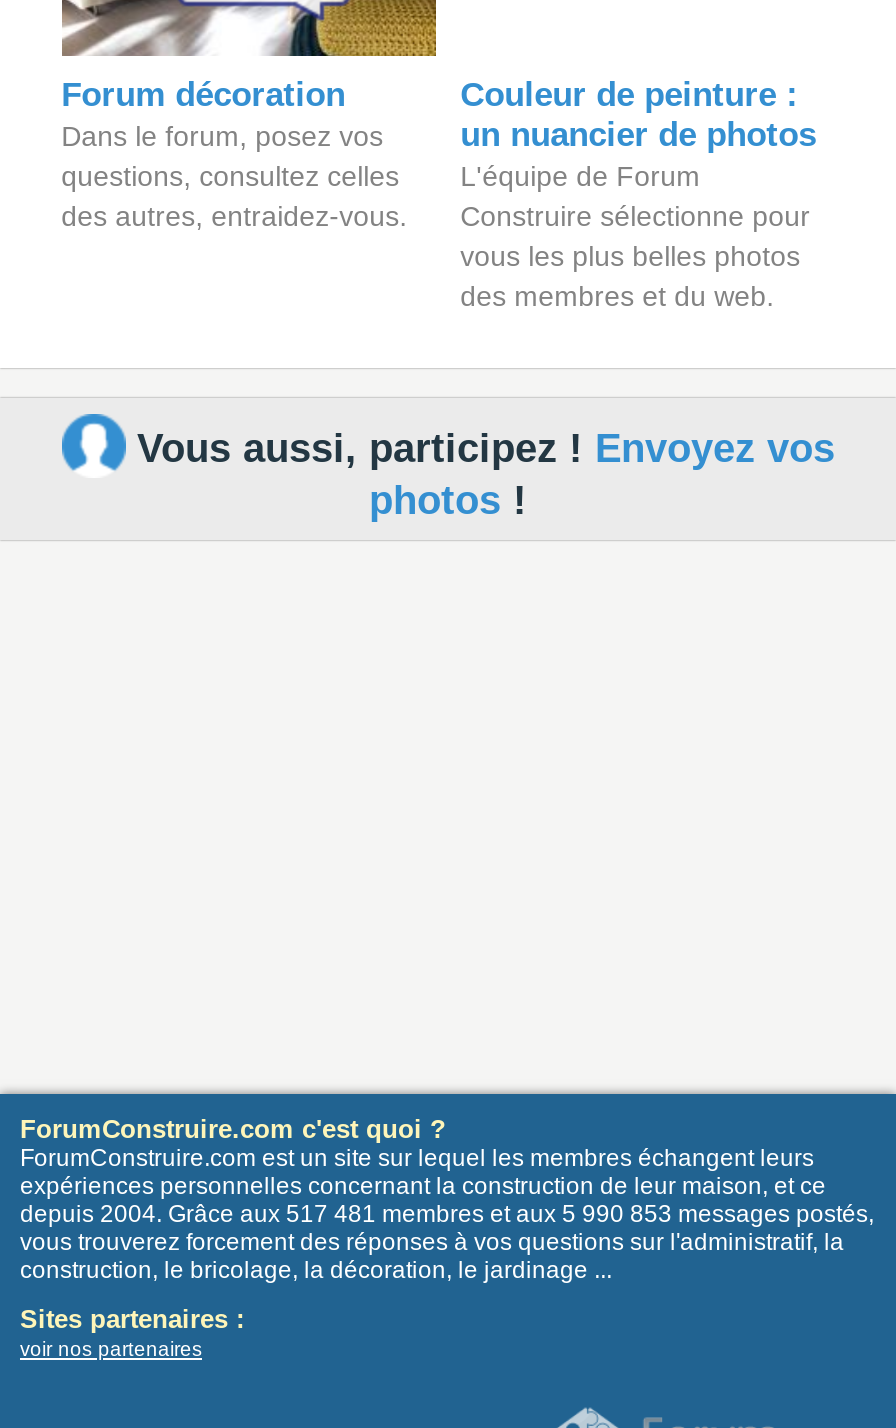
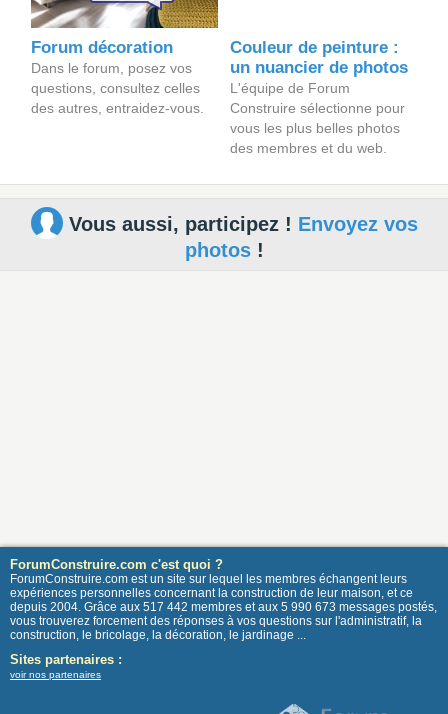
- depuis 2004. Grâce aux 517 481 membres et aux 5 990 853 messages postés,
+ depuis 2004. Grâce aux 517 442 membres et aux 5 990 673 messages postés,
